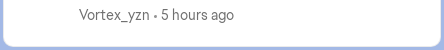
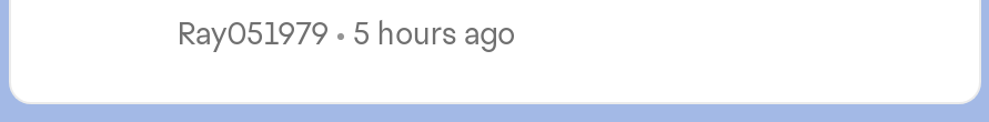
- Vortex_yzn
+ Ray051979
